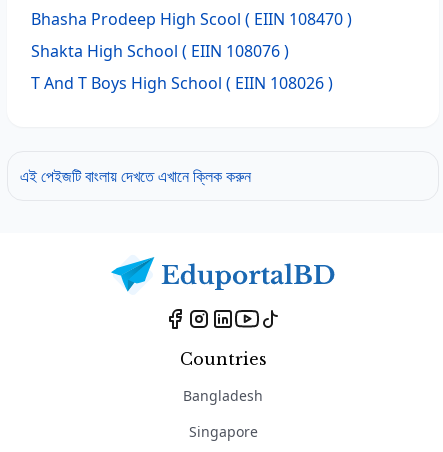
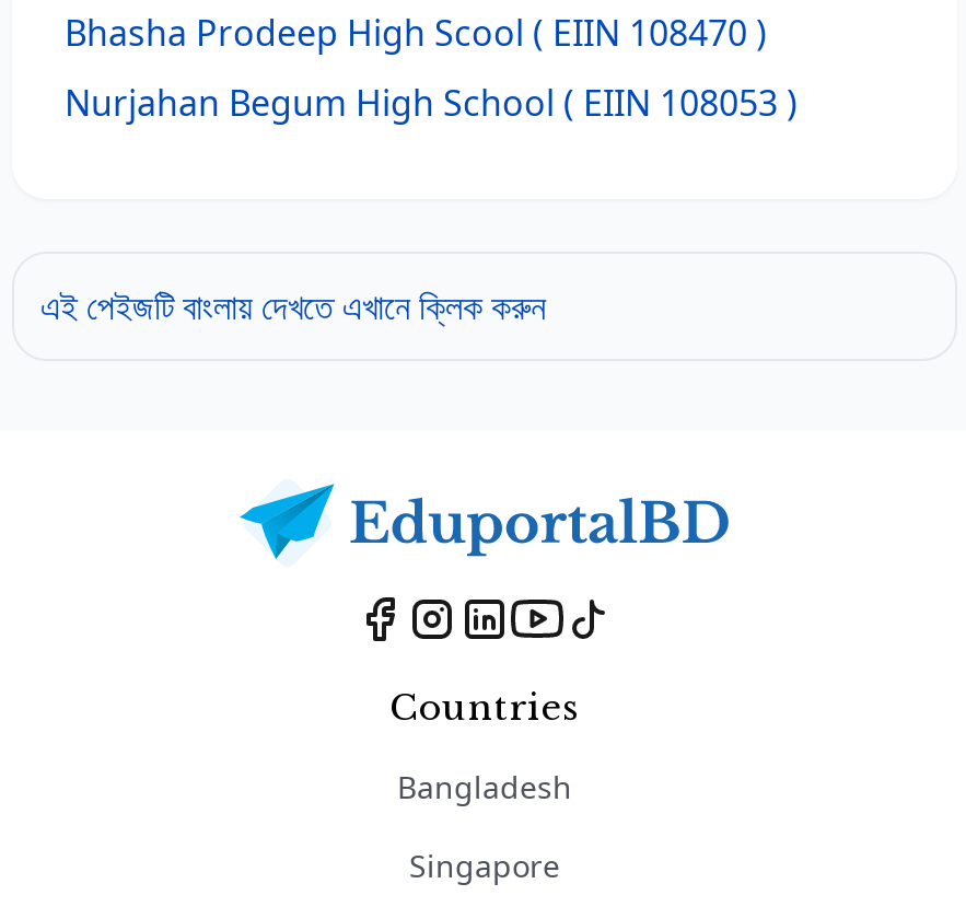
- Shakta High School ( EIIN 108076 )
- T And T Boys High School ( EIIN 108026 )
+ Nurjahan Begum High School ( EIIN 108053 )
